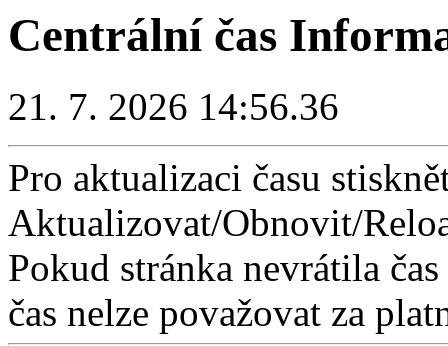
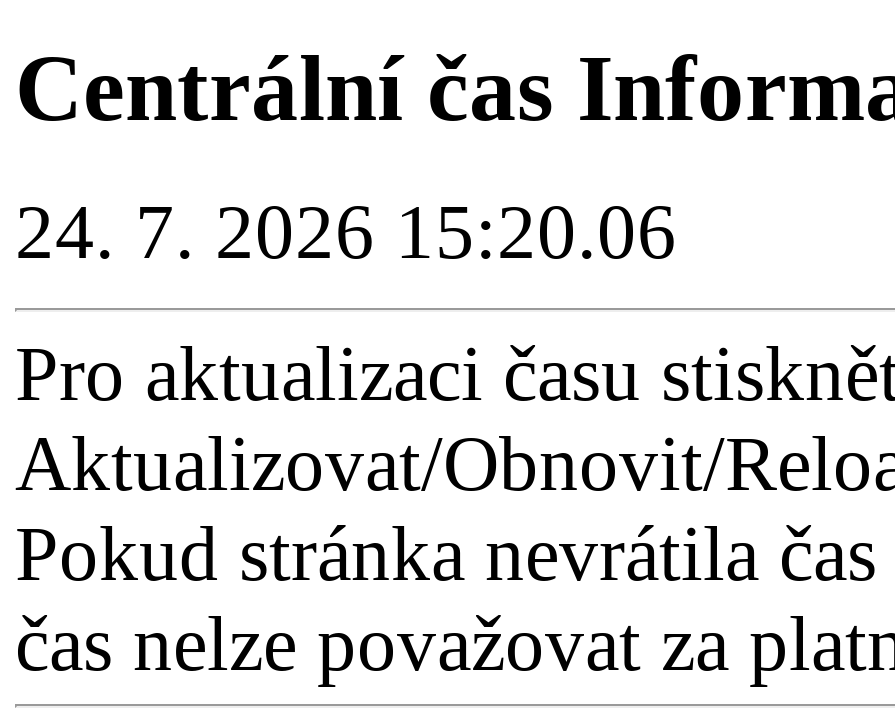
- 21. 7. 2026 14:56.36
+ 24. 7. 2026 15:20.06
